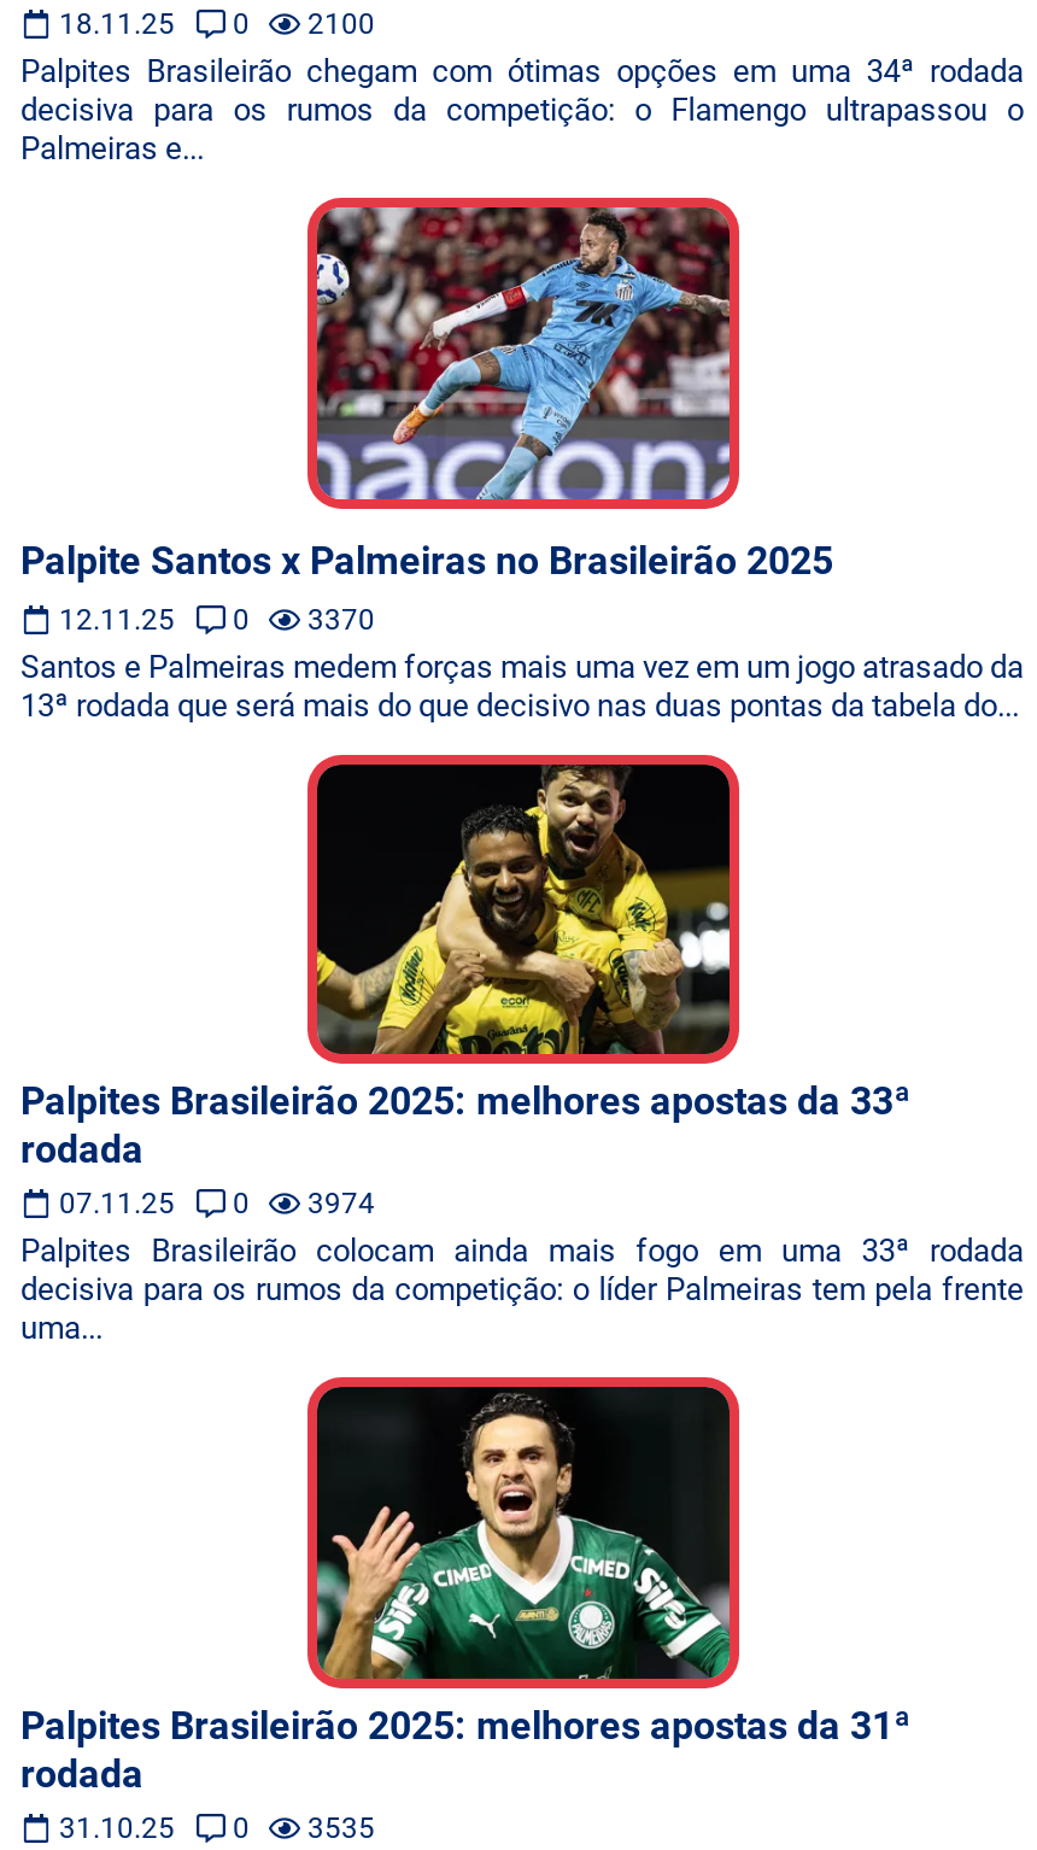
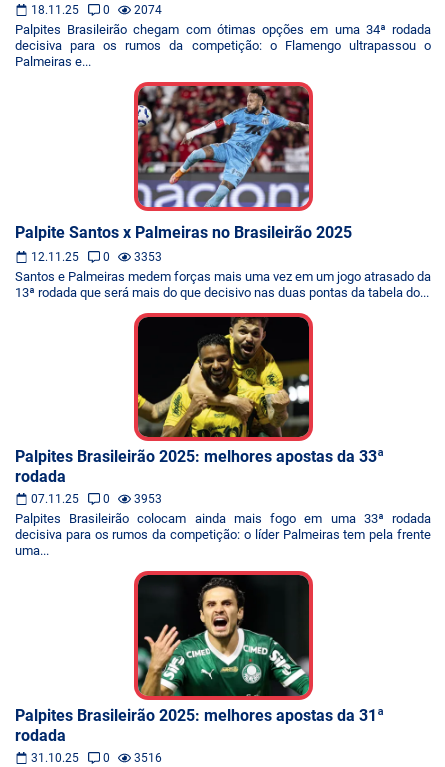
- 18.11.25 0 2100
+ 18.11.25 0 2074

- 12.11.25 0 3370
+ 12.11.25 0 3353

- 07.11.25 0 3974
+ 07.11.25 0 3953

- 31.10.25 0 3535
+ 31.10.25 0 3516
